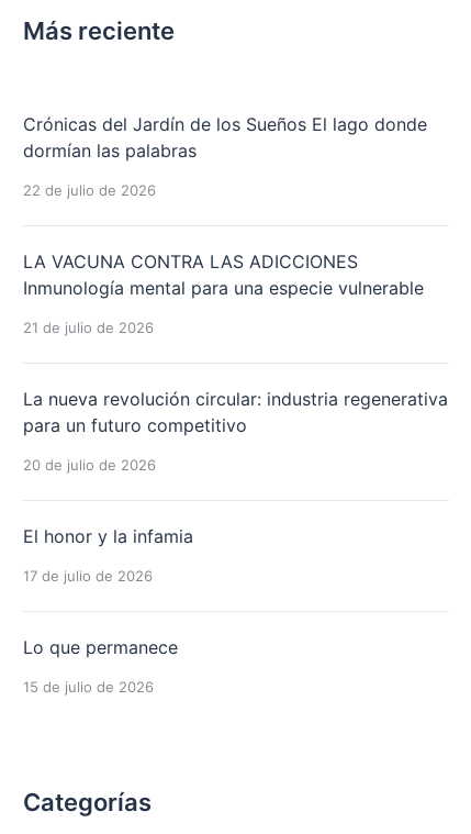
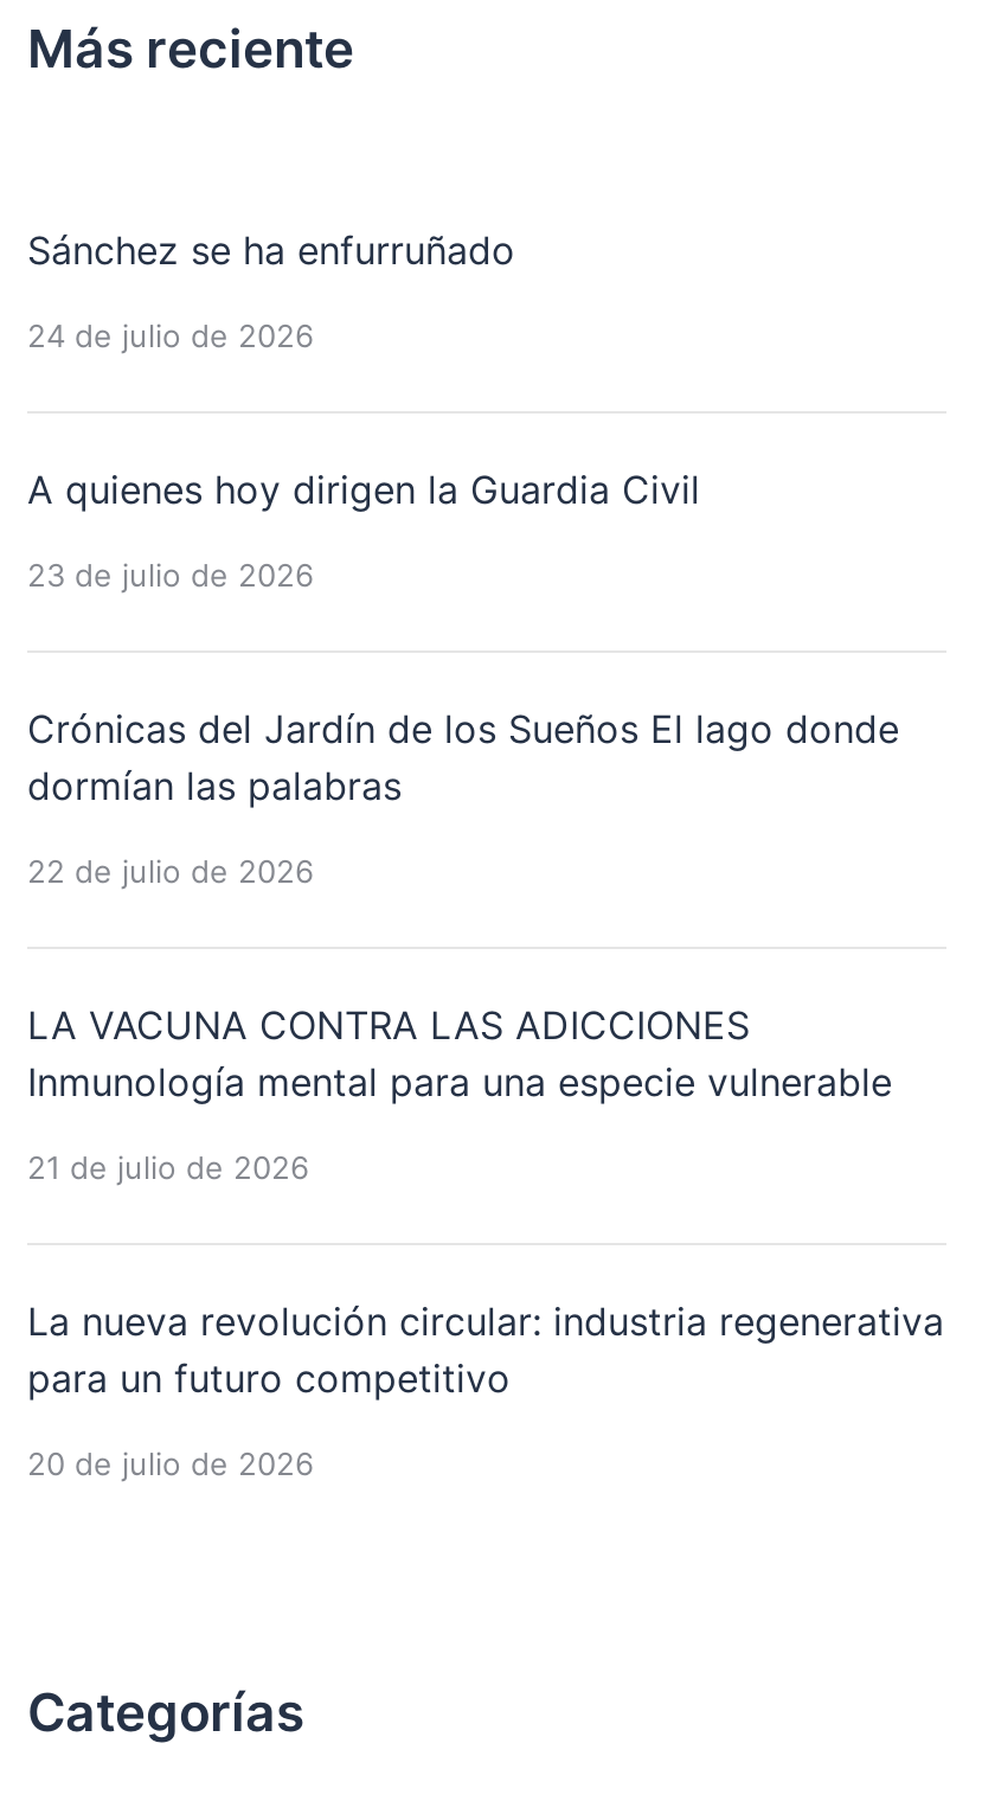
+ Sánchez se ha enfurruñado
+ 24 de julio de 2026
+ A quienes hoy dirigen la Guardia Civil
+ 23 de julio de 2026

moved down: Crónicas del Jardín de los Sueños El lago donde | dormían las palabras | 22 de julio de 2026 | ... | para un futuro competitivo | 20 de julio de 2026

- El honor y la infamia
- 17 de julio de 2026
- Lo que permanece
- 15 de julio de 2026
